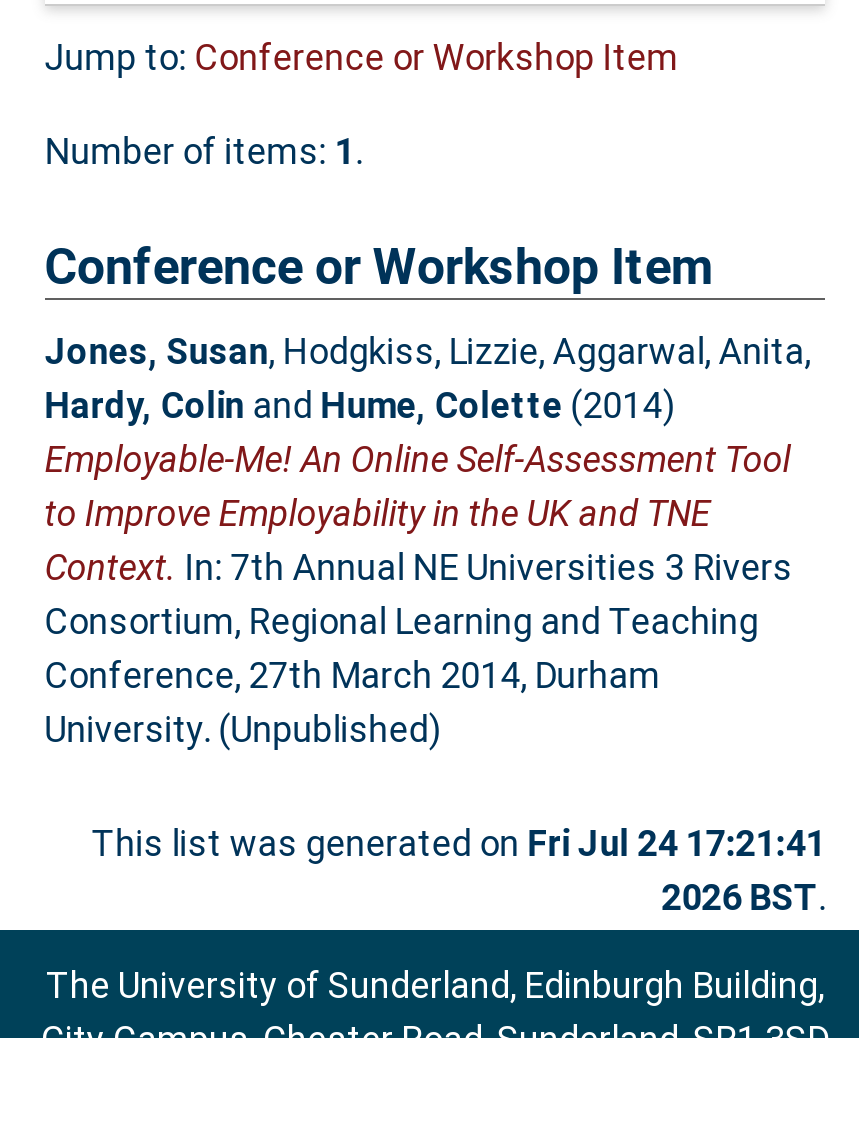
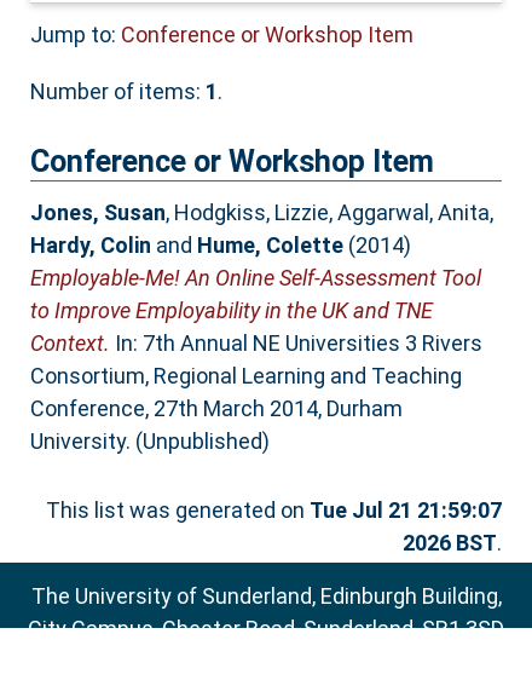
- This list was generated on Fri Jul 24 17:21:41
+ This list was generated on Tue Jul 21 21:59:07
